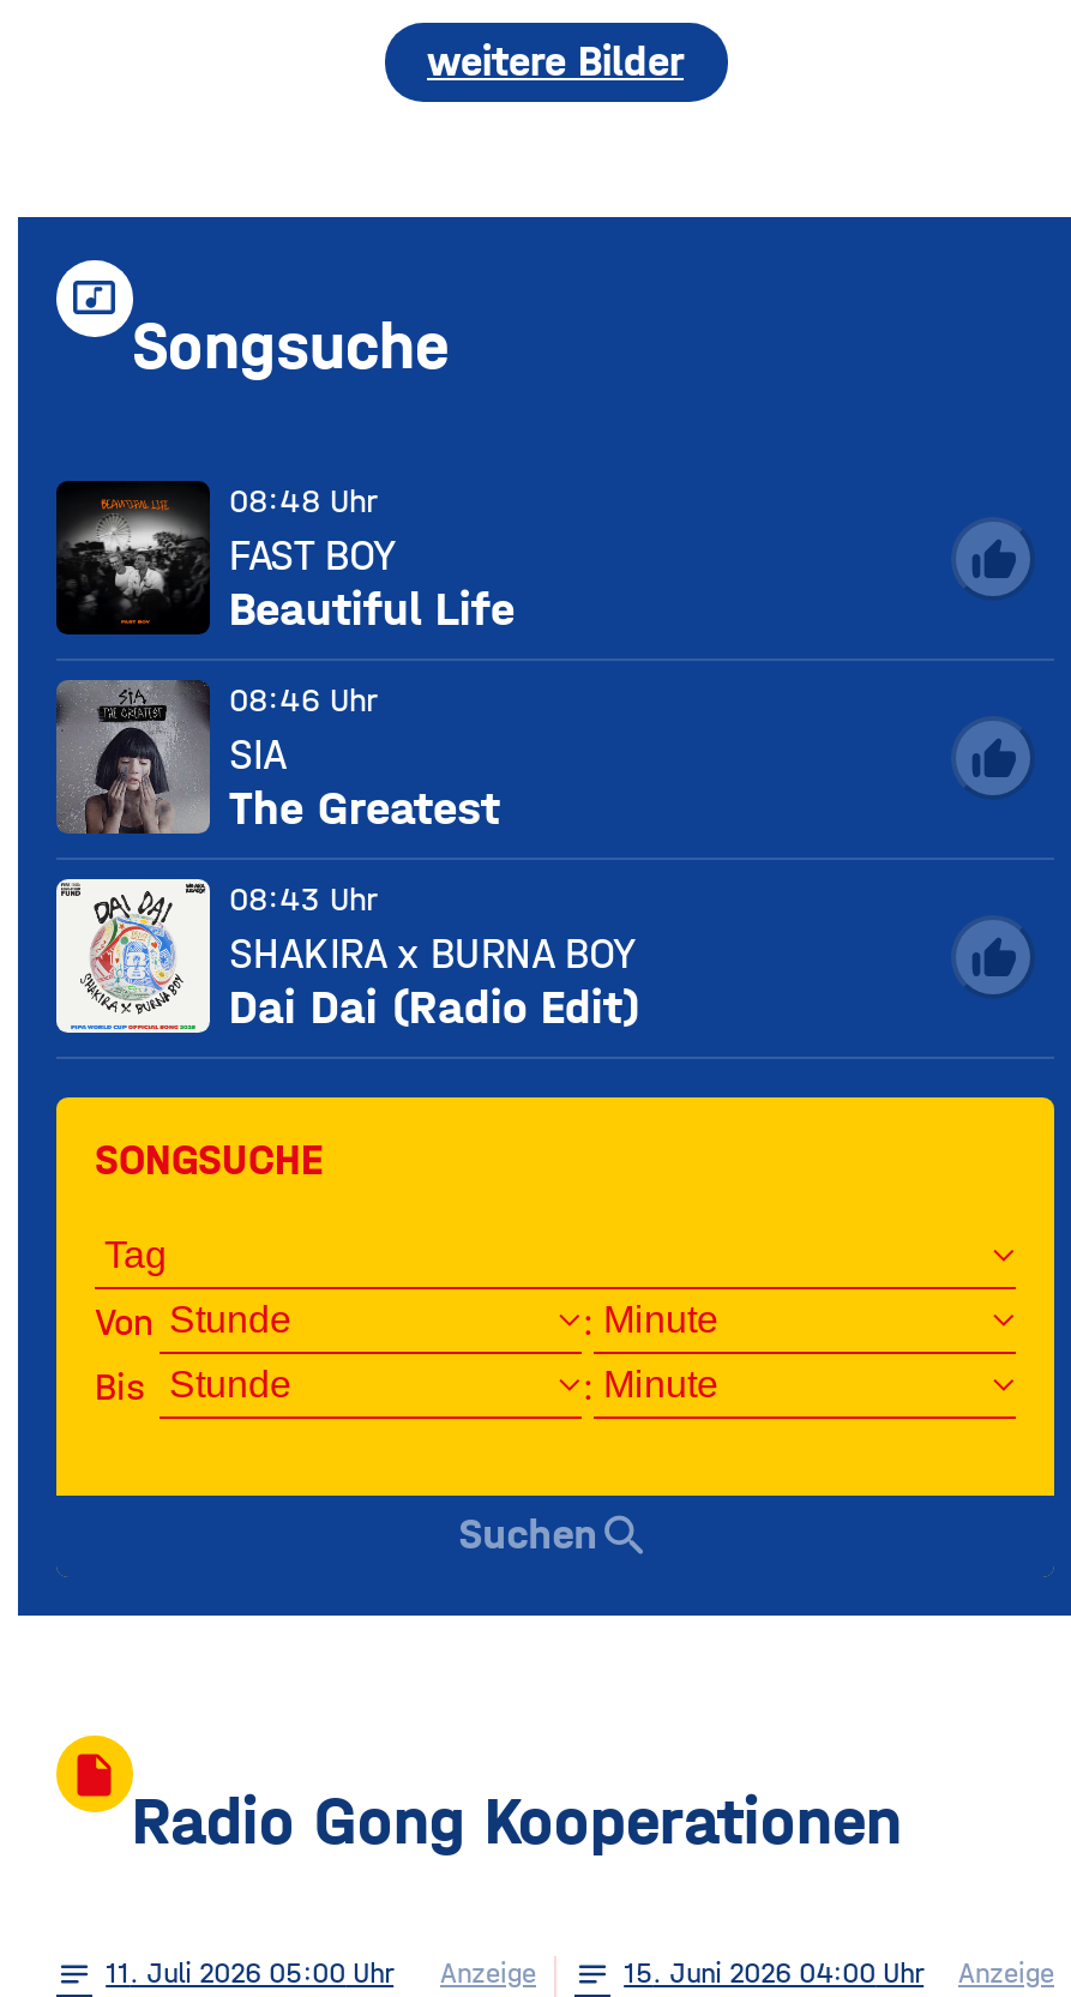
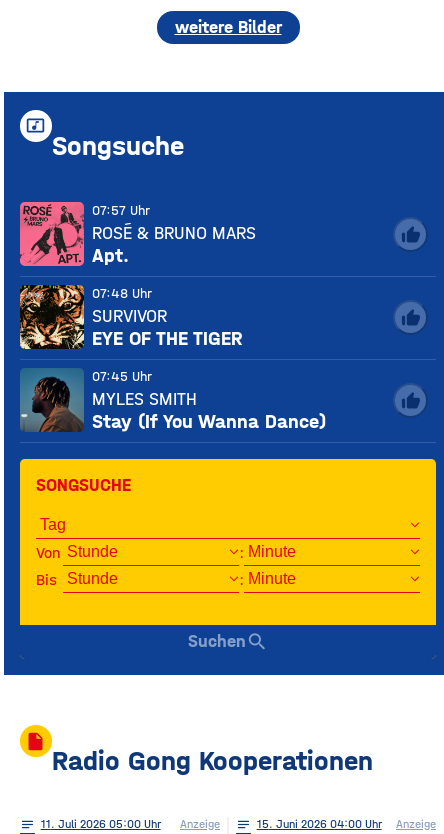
- [image]
- 08:48 Uhr
- FAST BOY
- Beautiful Life
+ [image]
+ 07:57 Uhr
+ ROSÉ & BRUNO MARS
+ Apt.

- [image]
- 08:46 Uhr
- SIA
- The Greatest
+ [image]
+ 07:48 Uhr
+ SURVIVOR
+ EYE OF THE TIGER

- [image]
- 08:43 Uhr
- SHAKIRA x BURNA BOY
- Dai Dai (Radio Edit)
+ [image]
+ 07:45 Uhr
+ MYLES SMITH
+ Stay (If You Wanna Dance)
